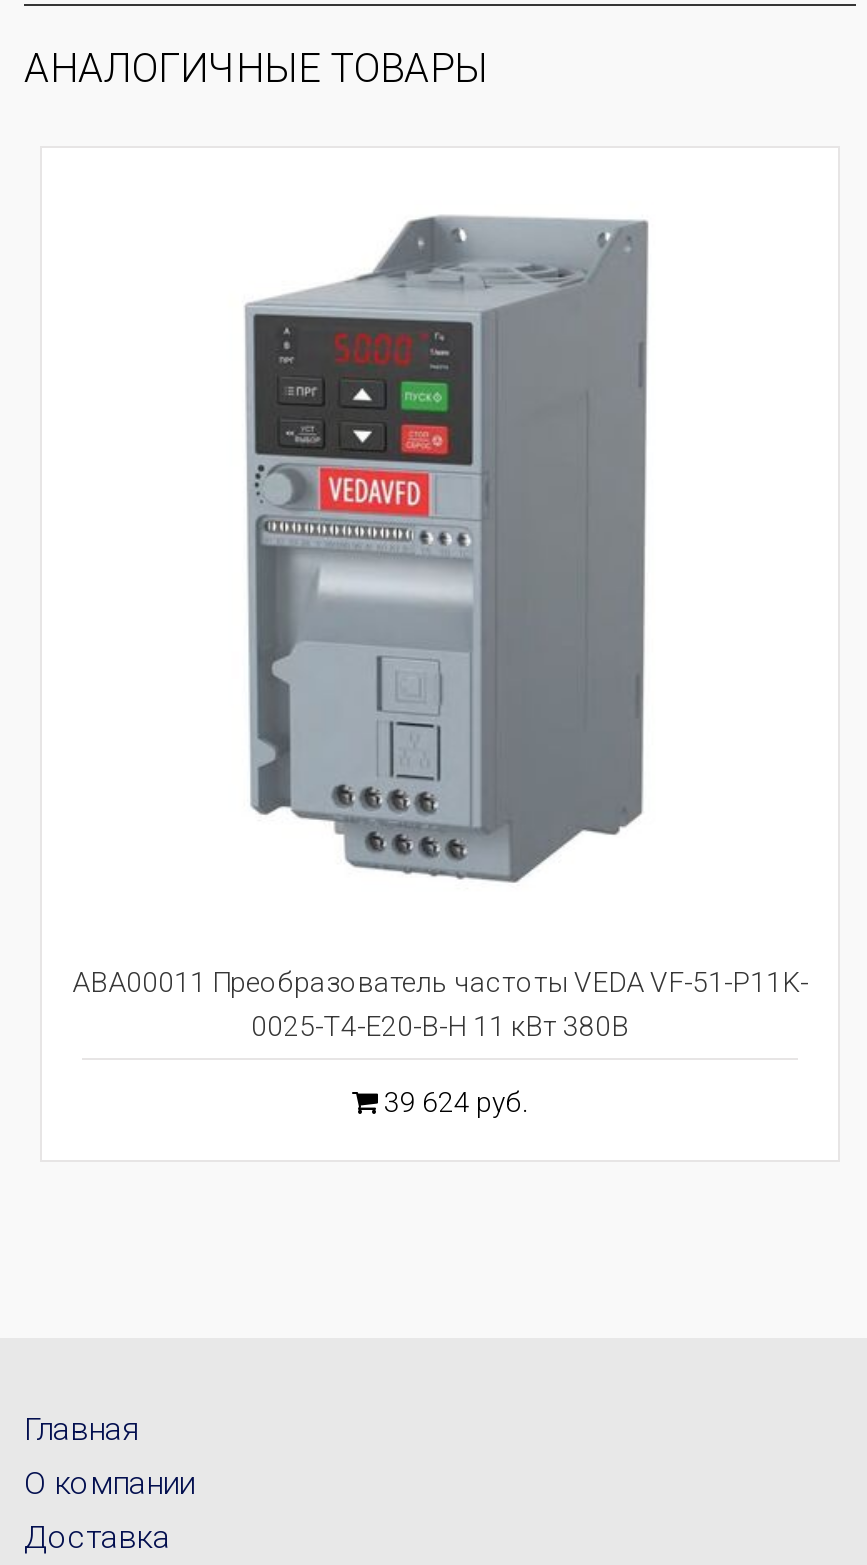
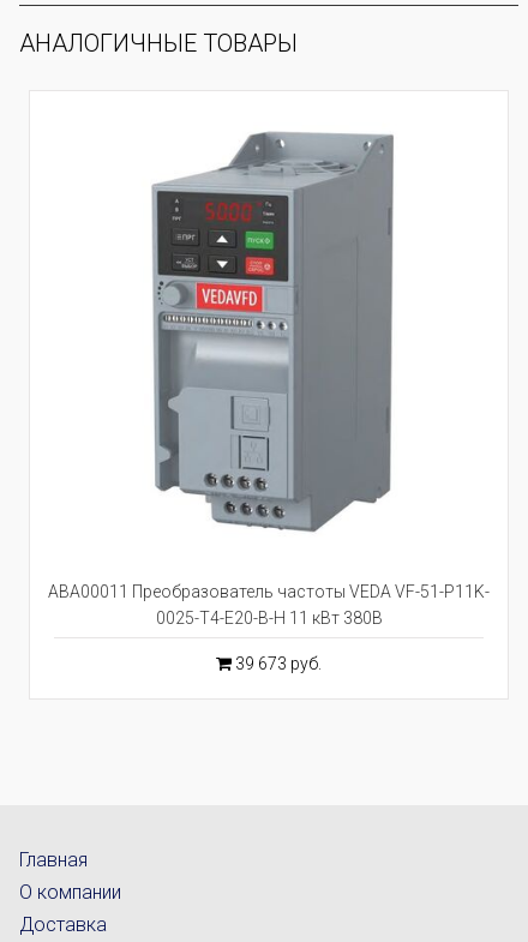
- 39 624 руб.
+ 39 673 руб.
